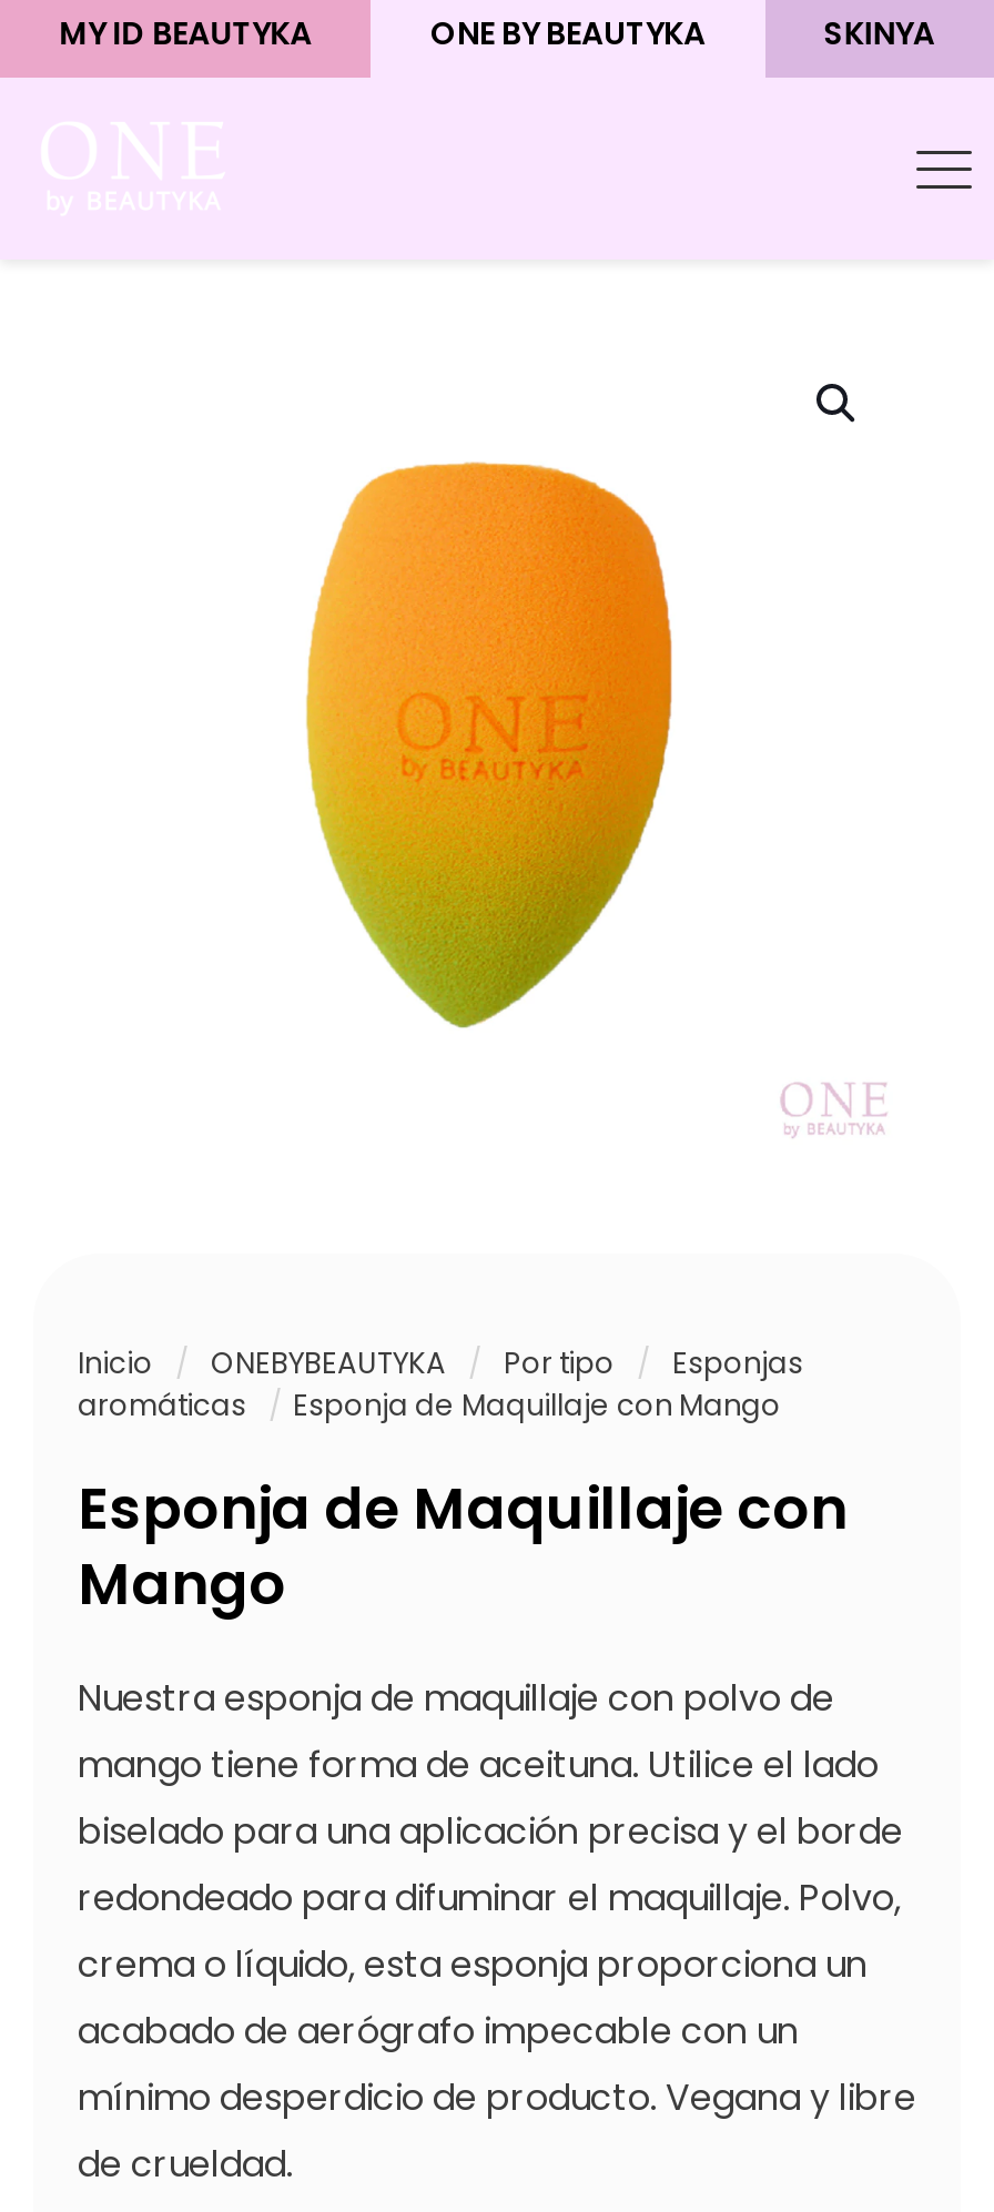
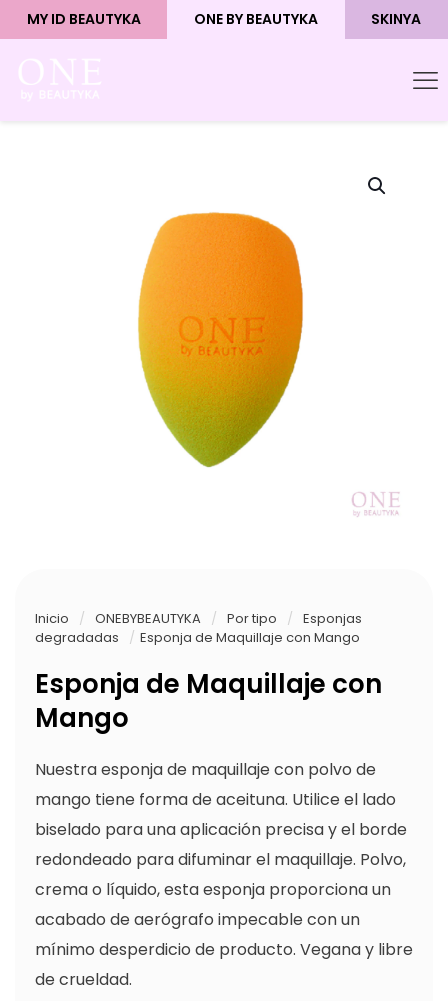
- aromáticas / Esponja de Maquillaje con Mango
+ degradadas / Esponja de Maquillaje con Mango
